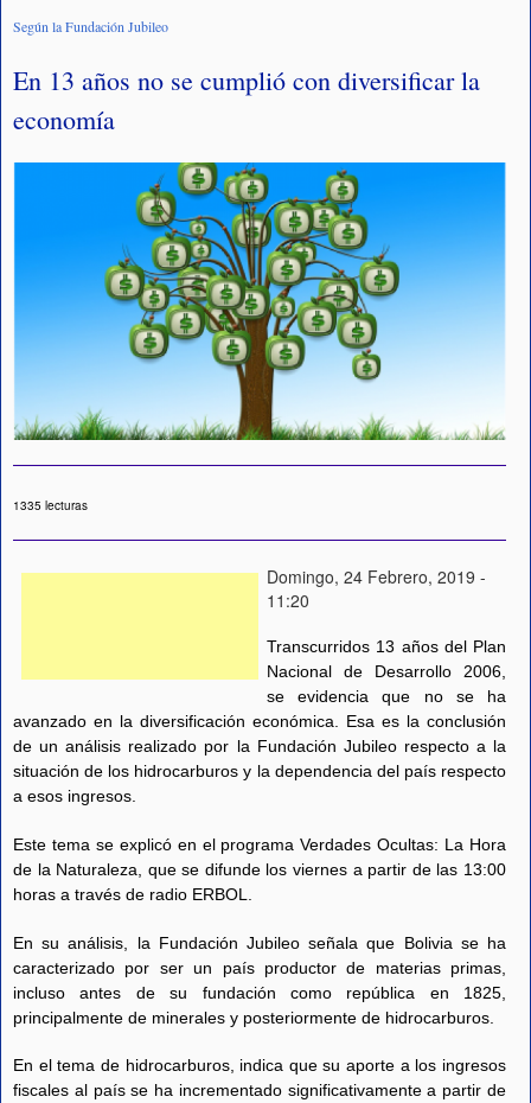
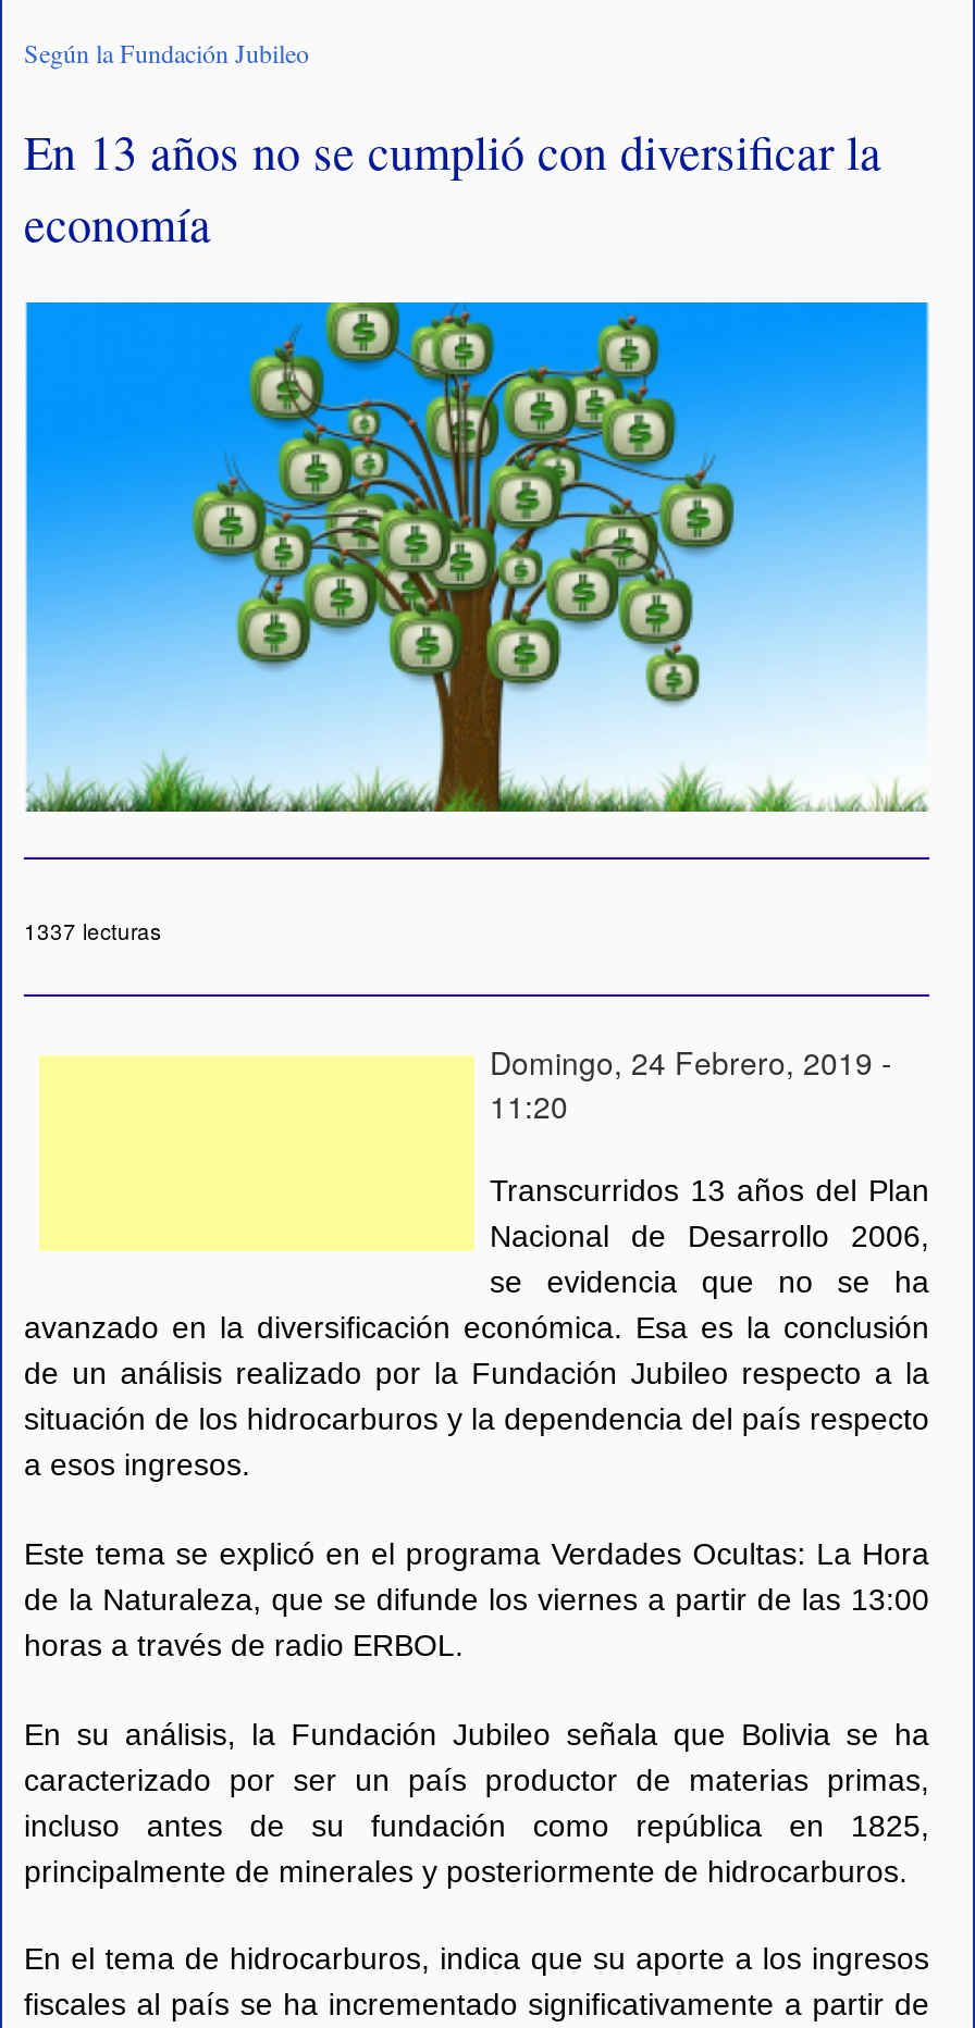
- 1335 lecturas
+ 1337 lecturas
